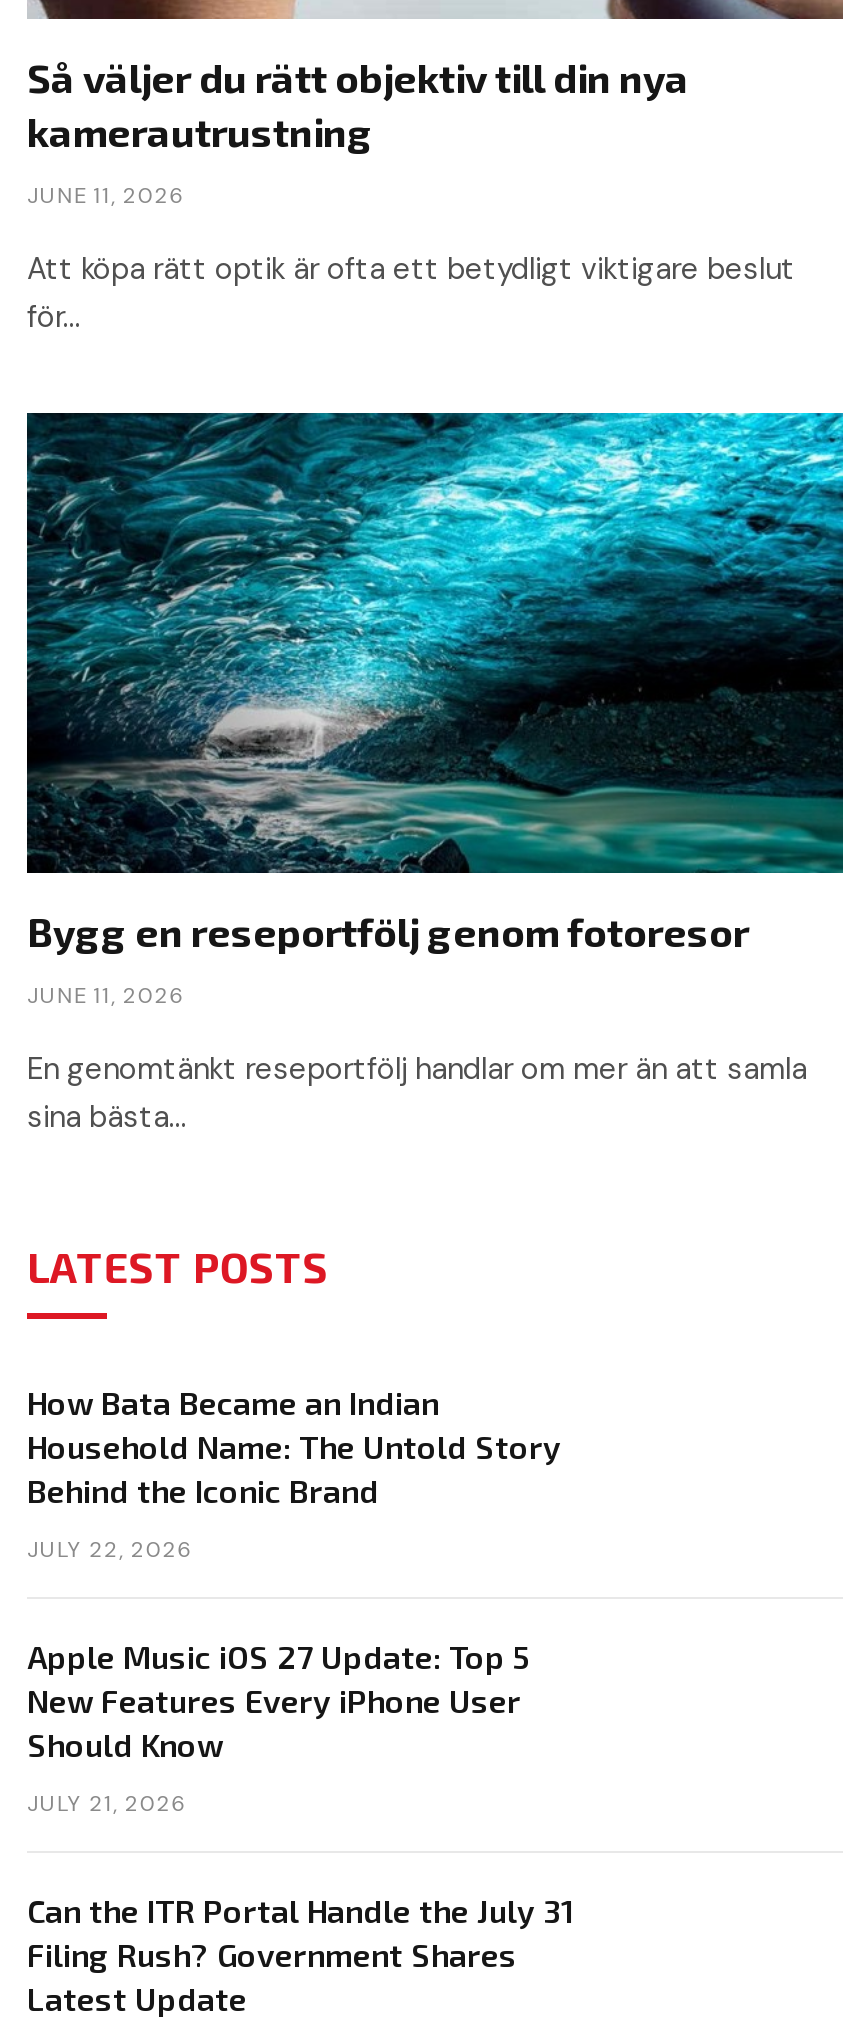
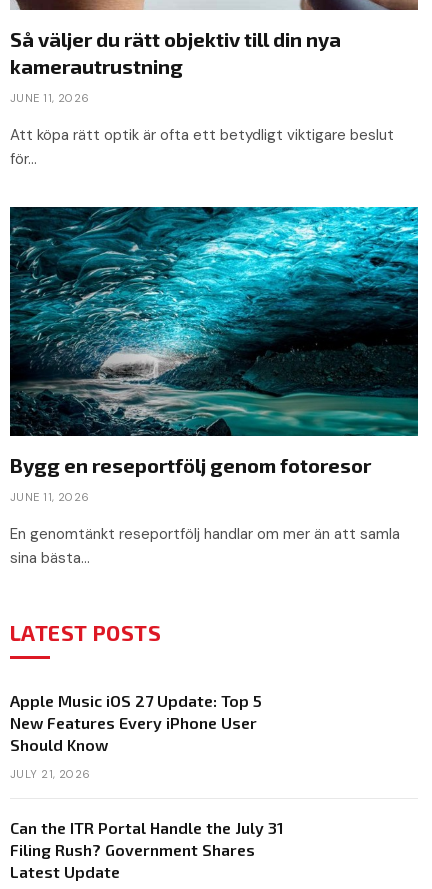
- How Bata Became an Indian
- Household Name: The Untold Story
- Behind the Iconic Brand
- JULY 22, 2026
